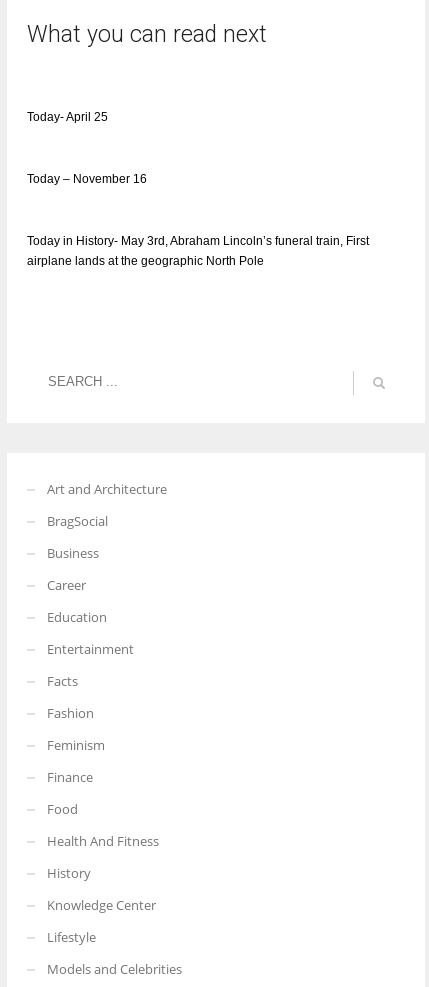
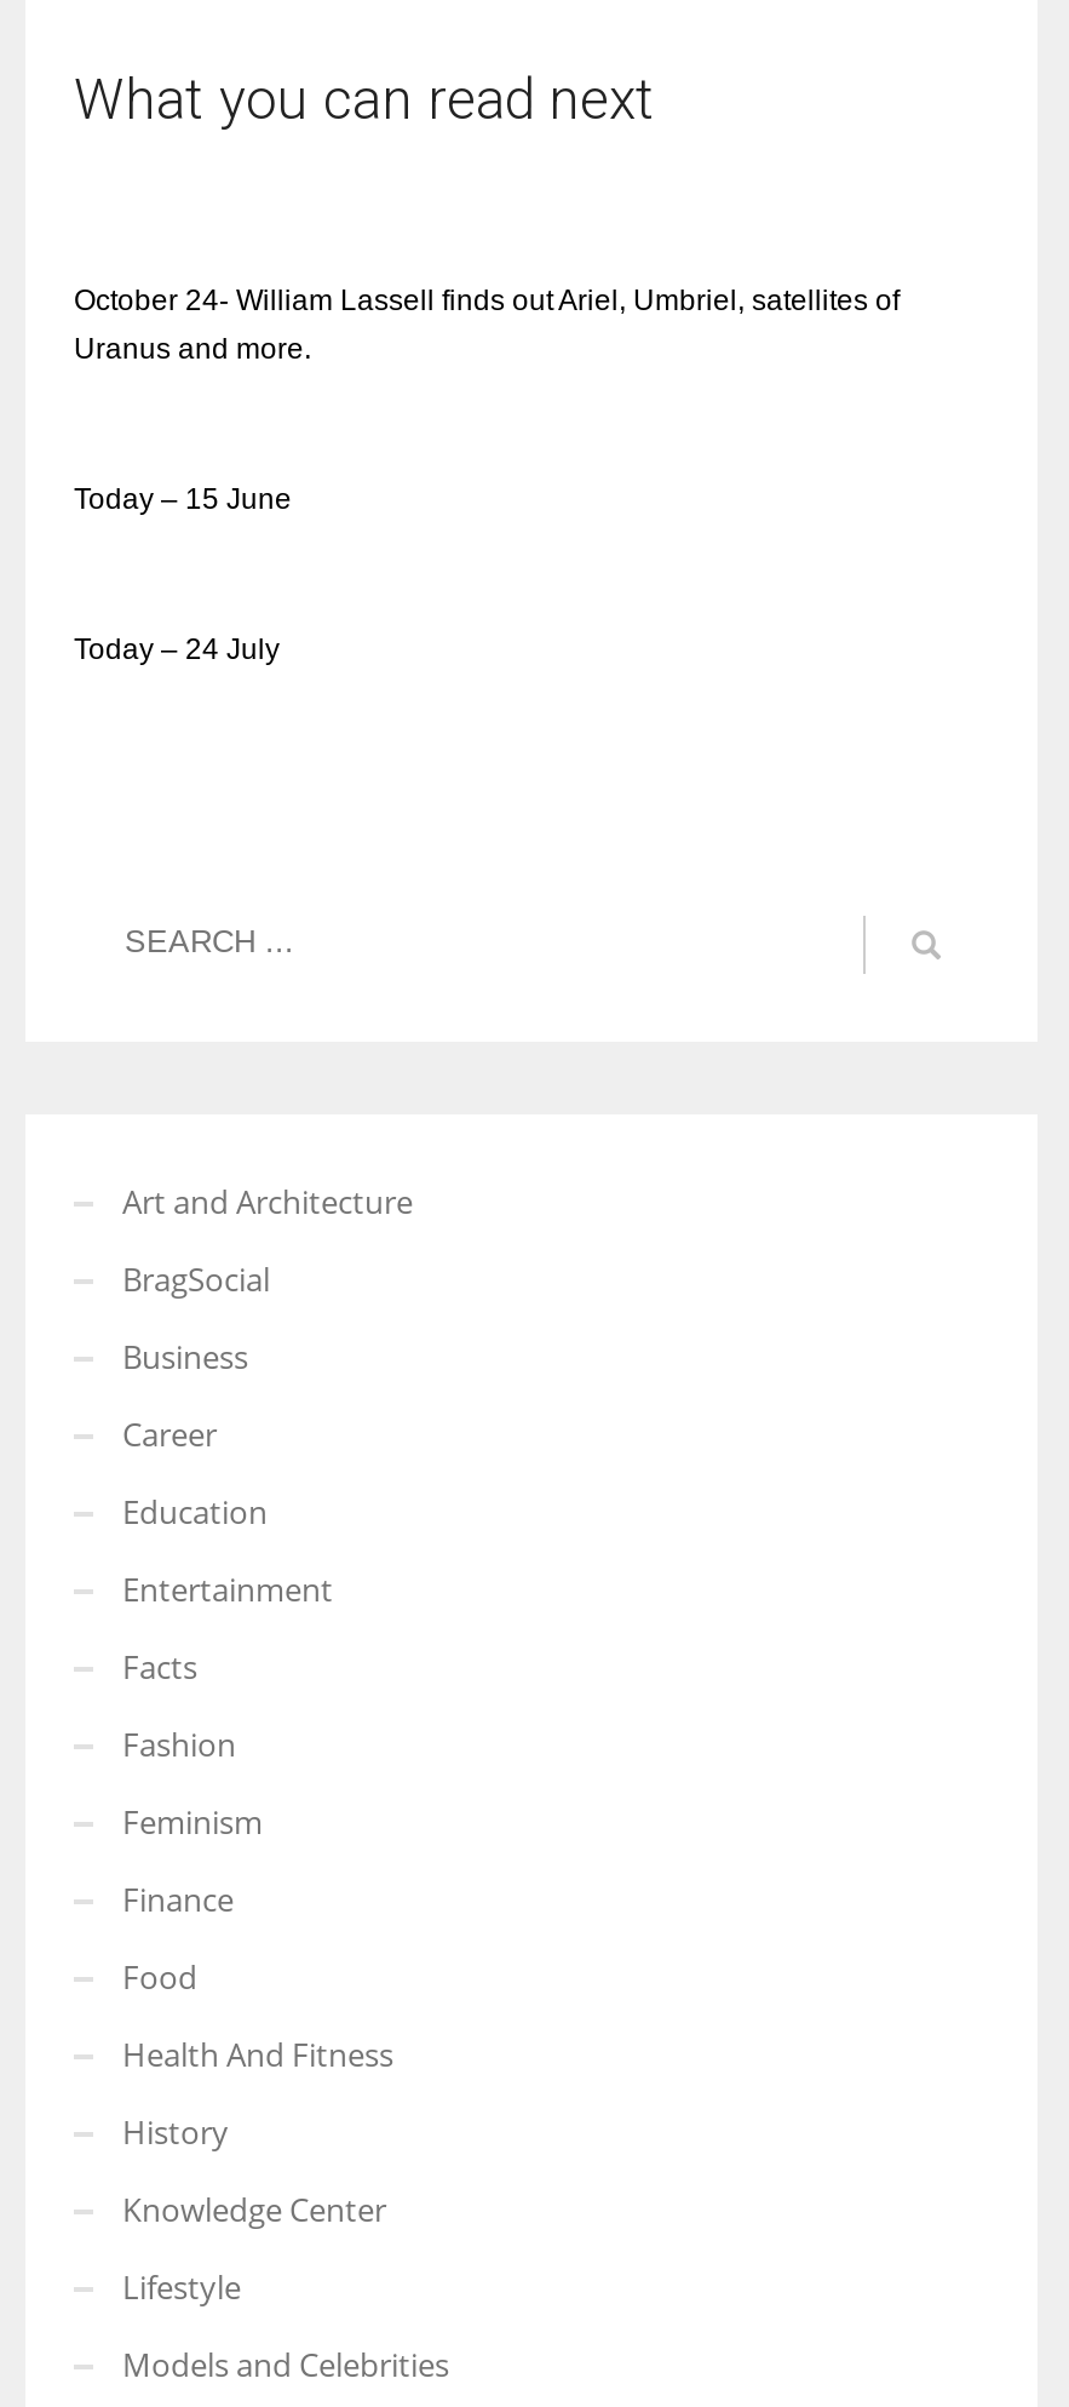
- Today- April 25
+ October 24- William Lassell finds out Ariel, Umbriel, satellites of
+ Uranus and more.

- Today – November 16
+ Today – 15 June

- Today in History- May 3rd, Abraham Lincoln’s funeral train, First
- airplane lands at the geographic North Pole
+ Today – 24 July
